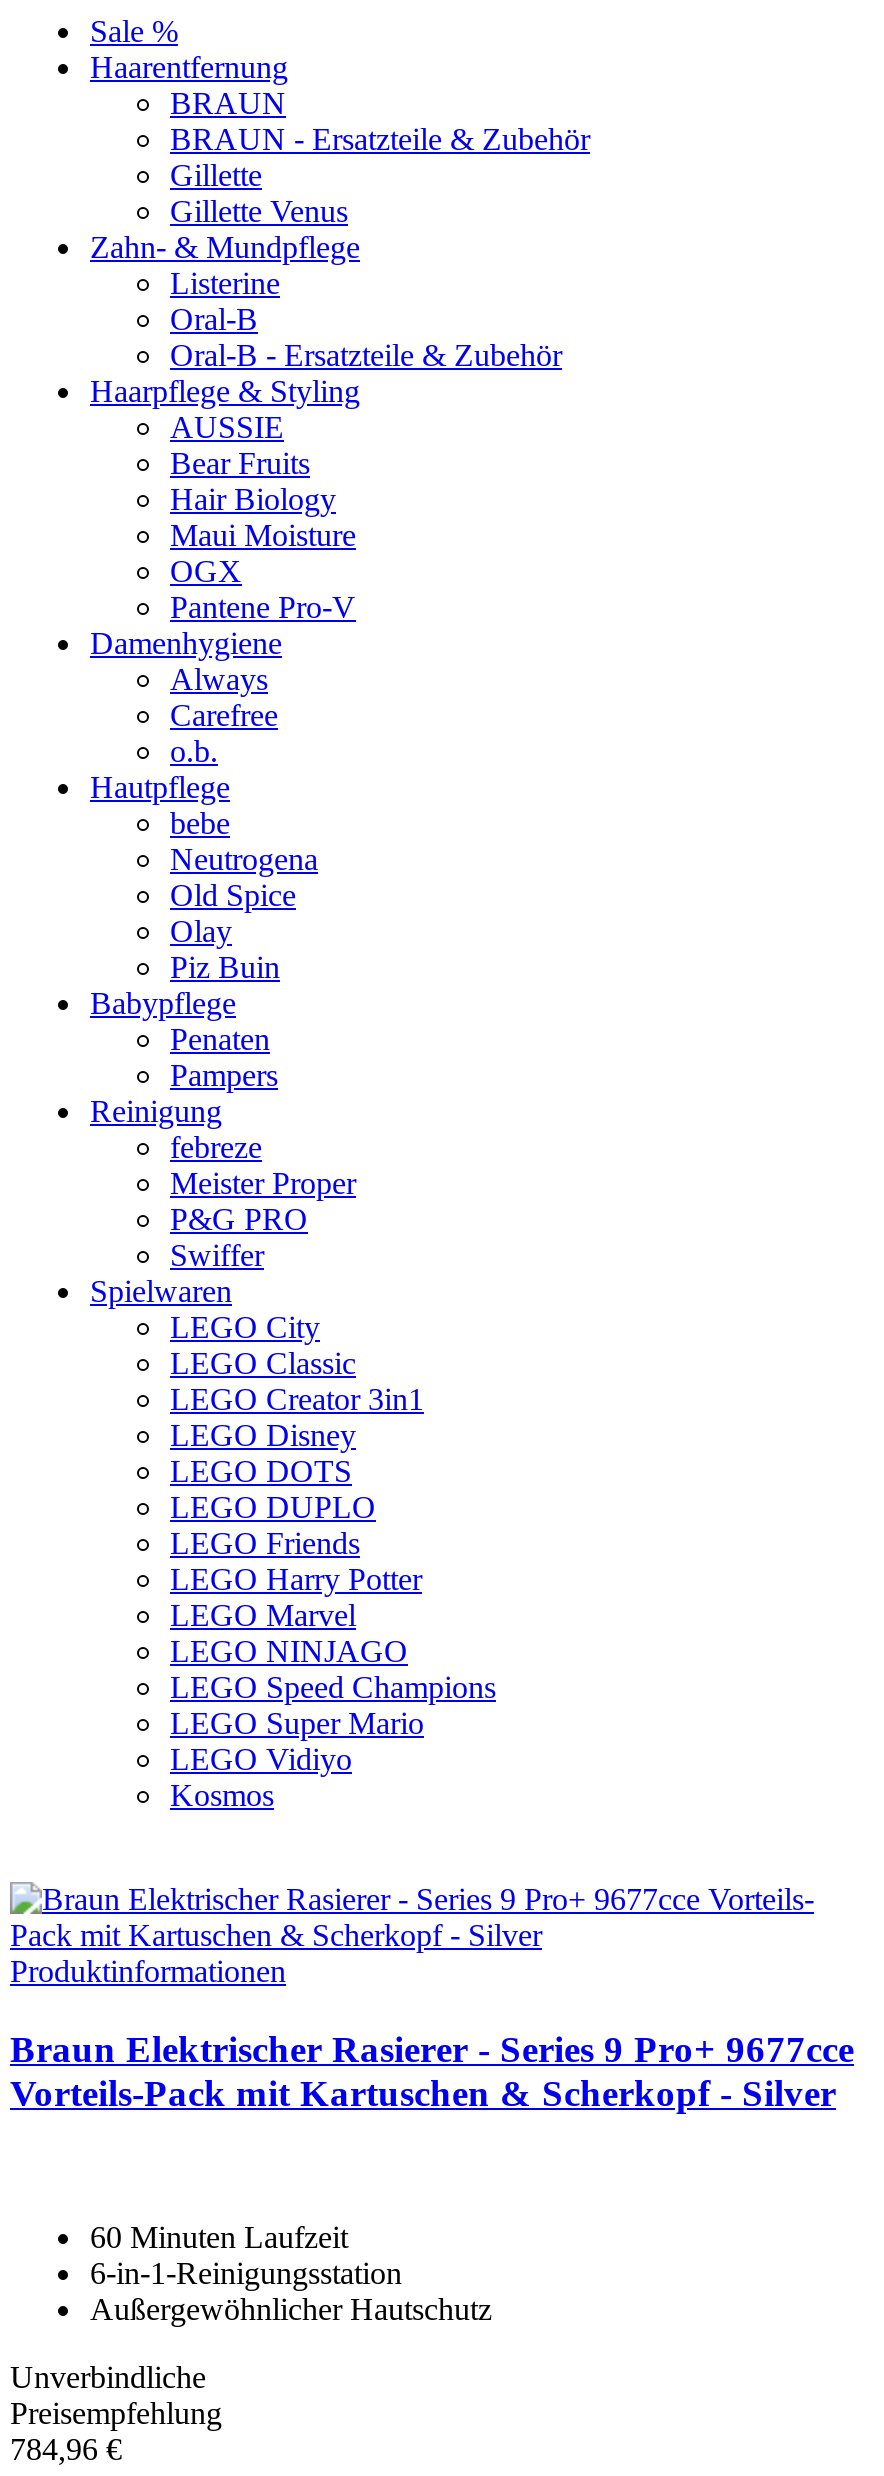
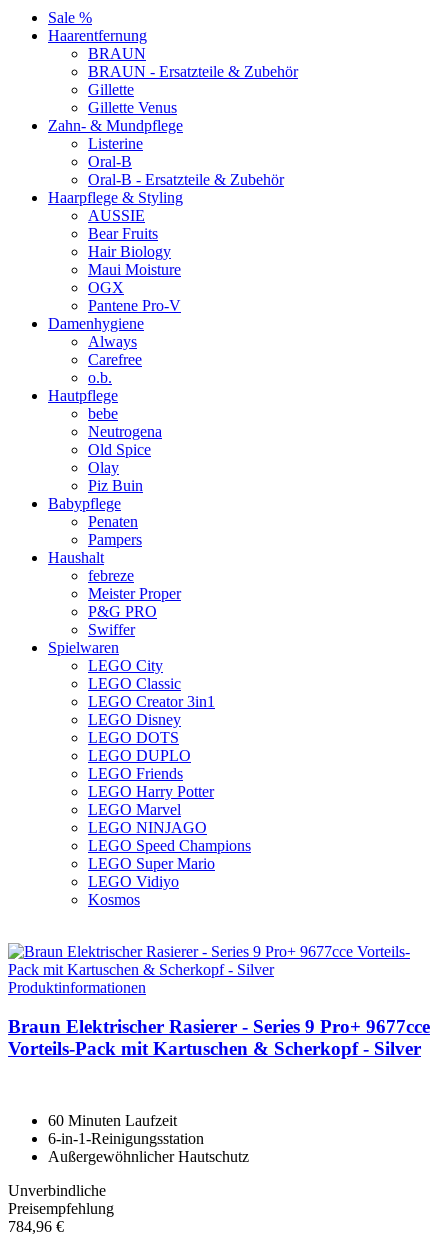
- Reinigung
+ Haushalt
